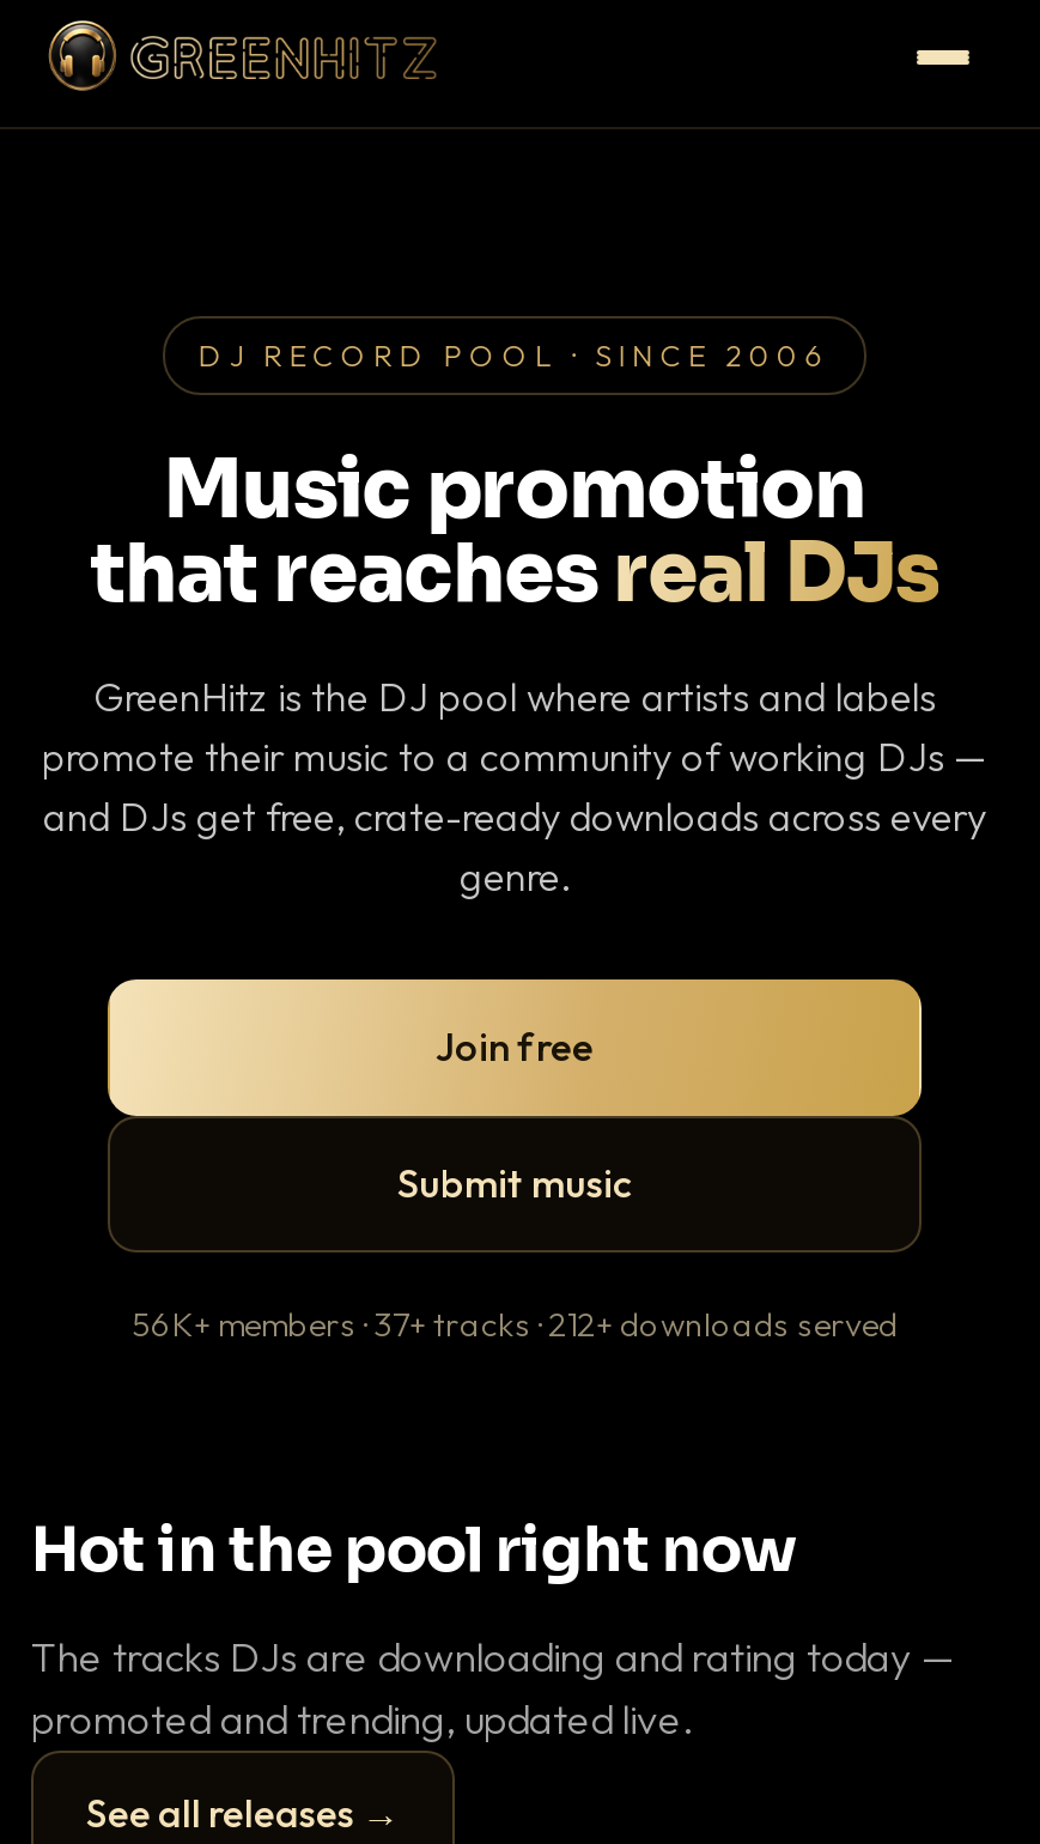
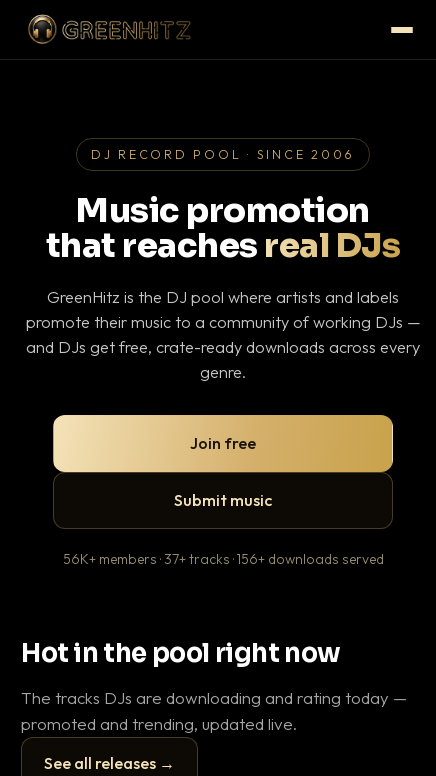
- 56K+ members · 37+ tracks · 212+ downloads served
+ 56K+ members · 37+ tracks · 156+ downloads served
